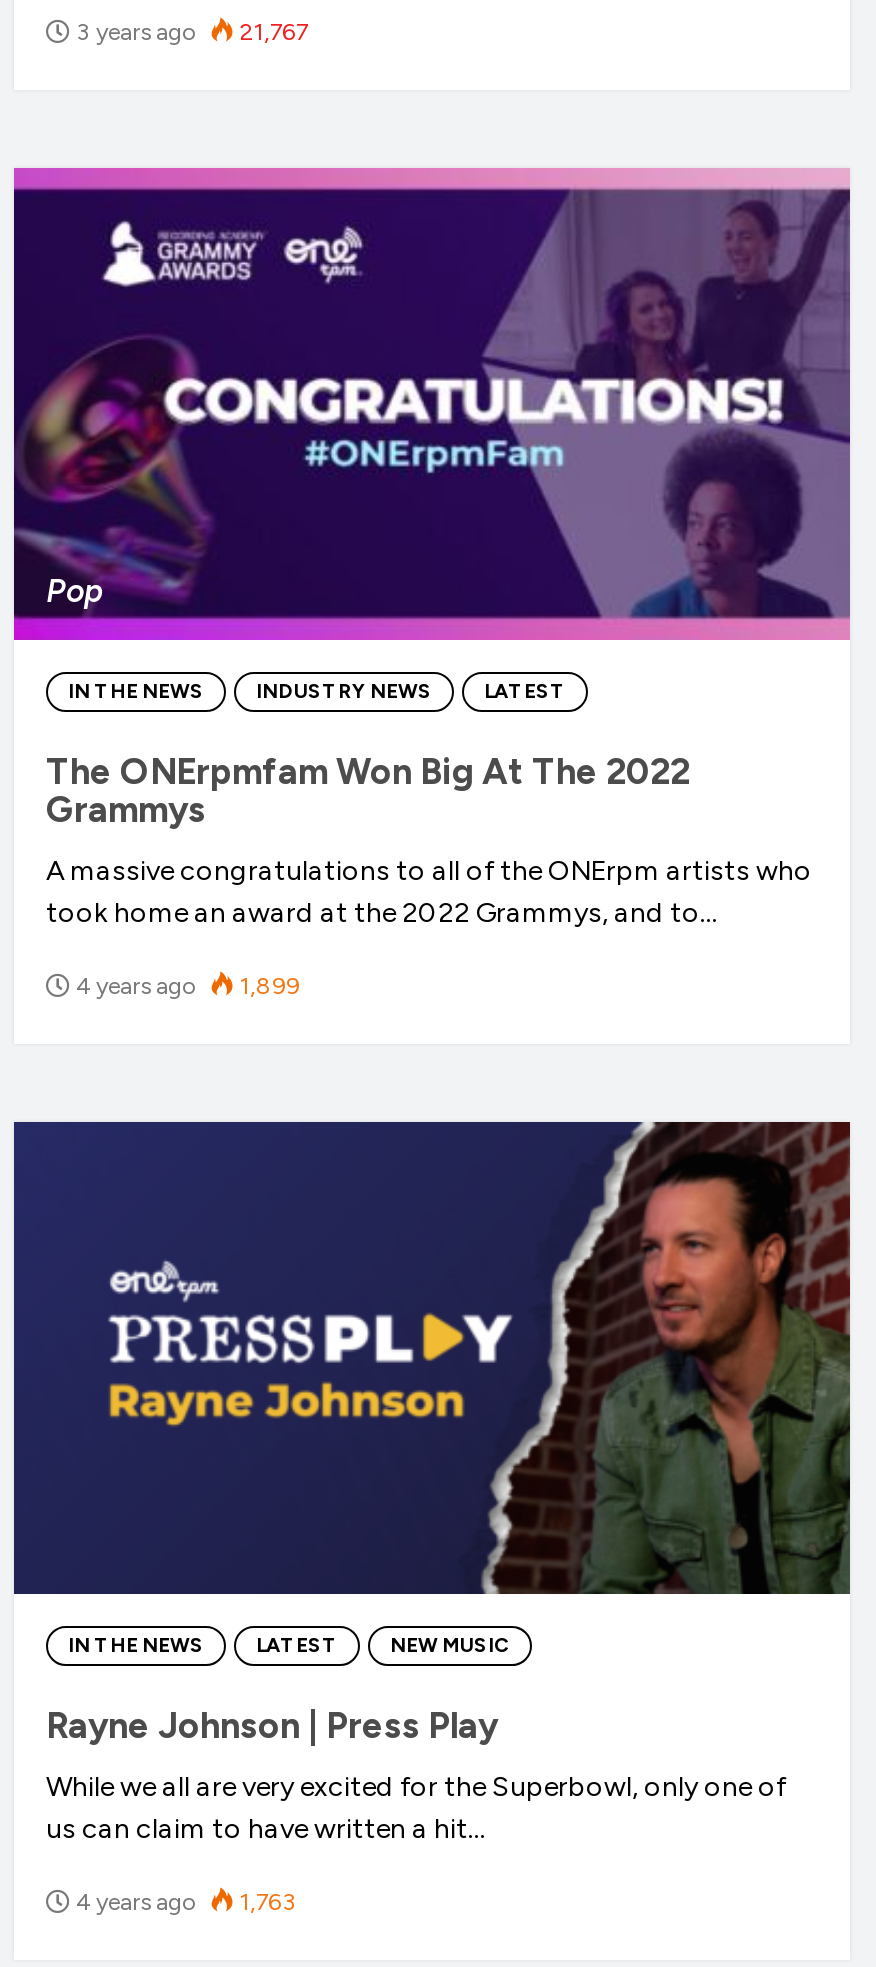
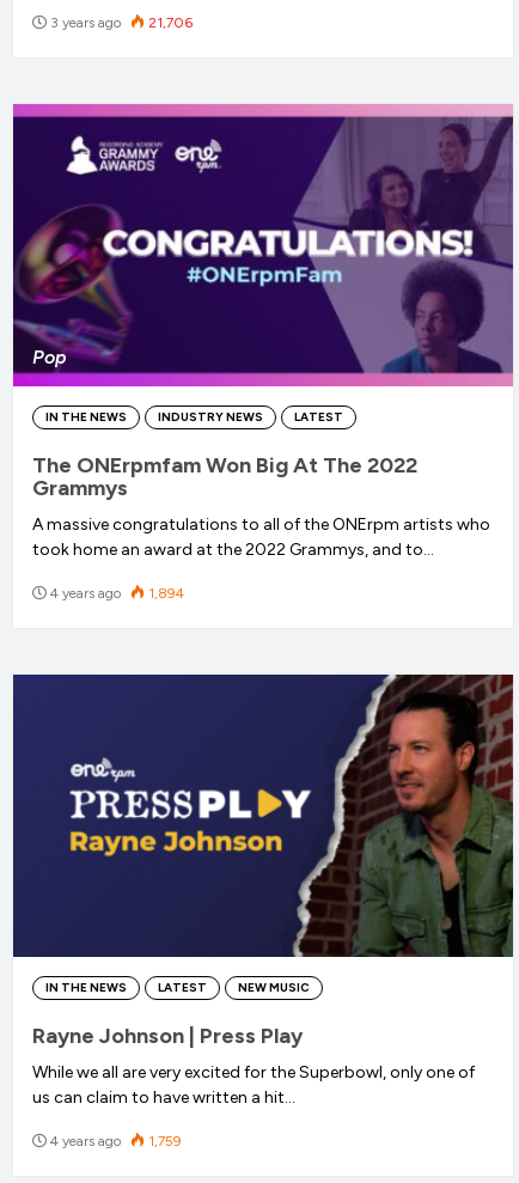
- 3 years ago 21,767
+ 3 years ago 21,706

- 4 years ago 1,899
+ 4 years ago 1,894

- 4 years ago 1,763
+ 4 years ago 1,759
